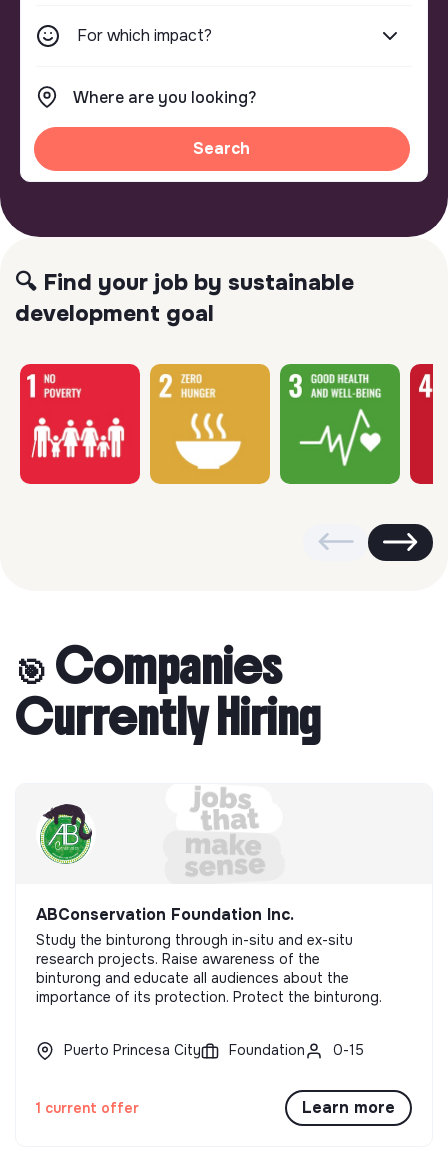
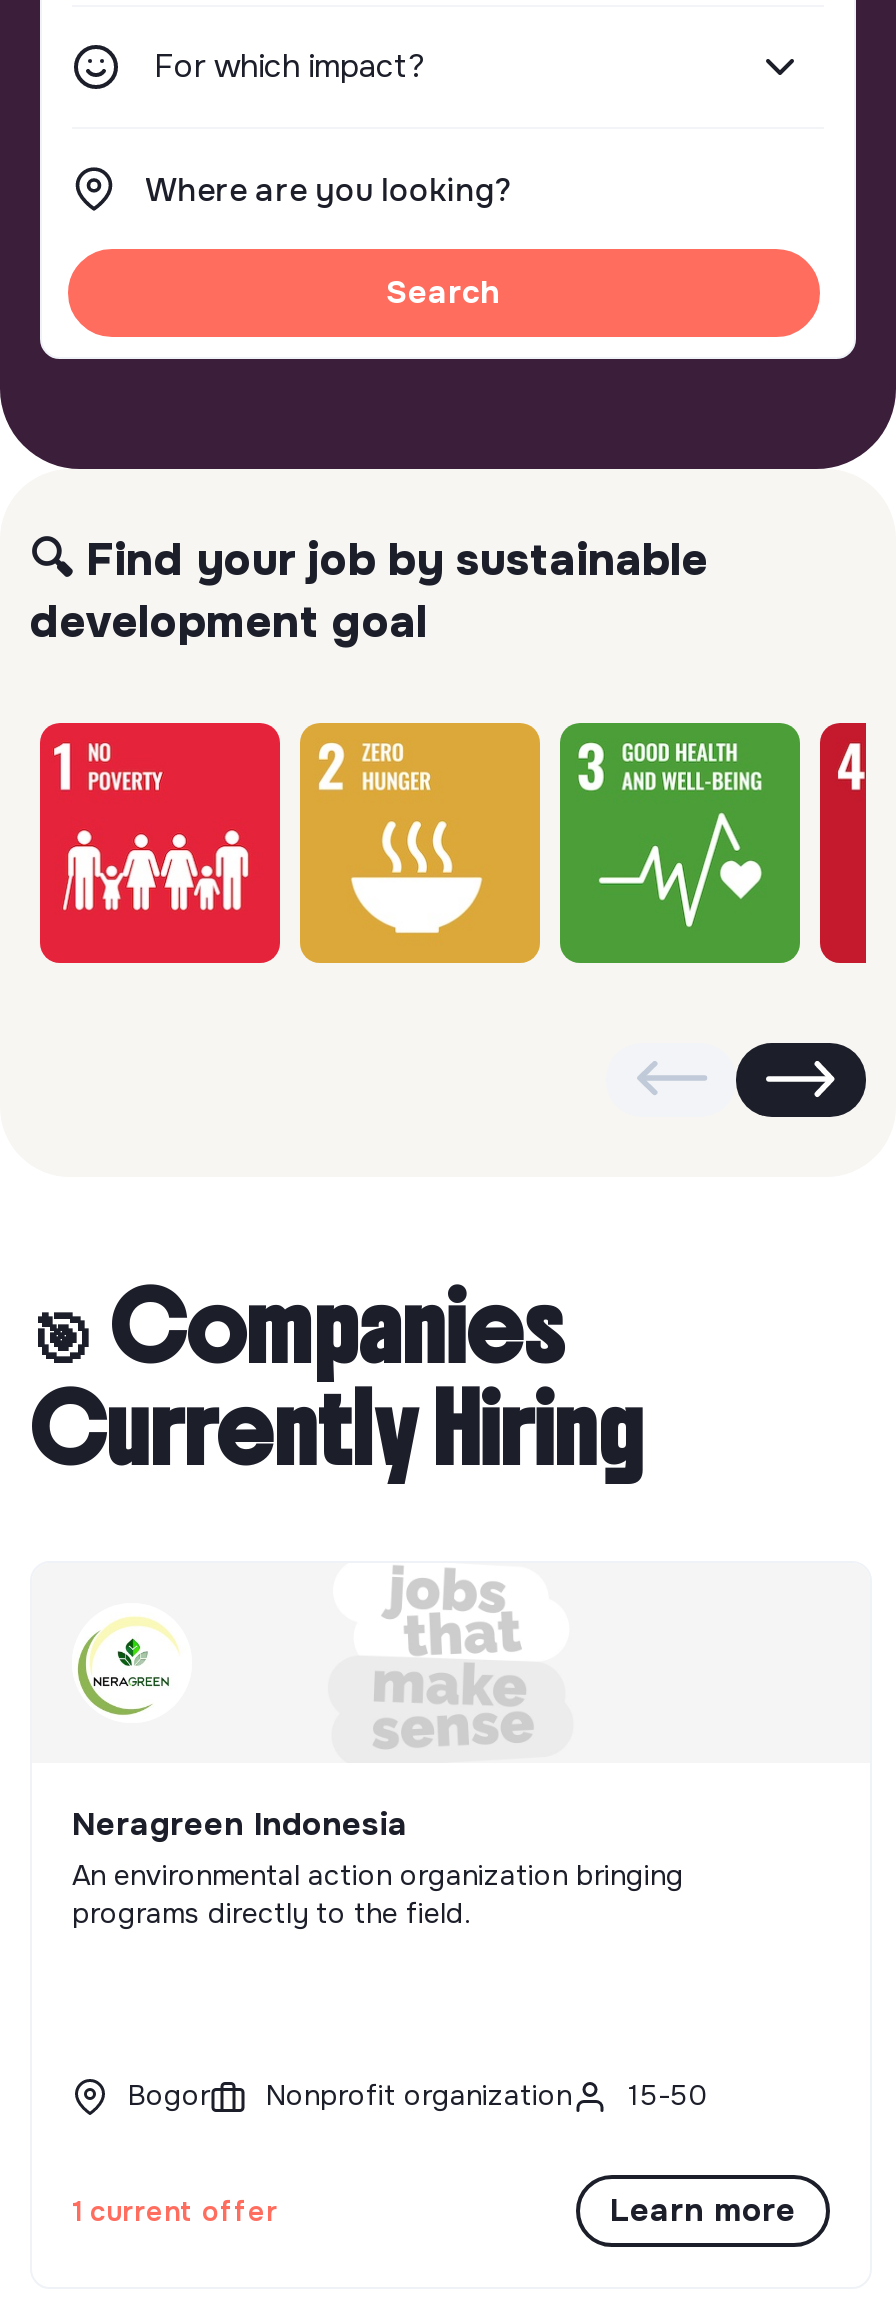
- [image]
- ABConservation Foundation Inc.
- Study the binturong through in-situ and ex-situ
- research projects. Raise awareness of the
- binturong and educate all audiences about the
- importance of its protection. Protect the binturong.
+ [image]
+ Neragreen Indonesia
+ An environmental action organization bringing
+ programs directly to the field.

- Puerto Princesa City
- Foundation
- 0-15
+ Bogor
+ Nonprofit organization
+ 15-50
